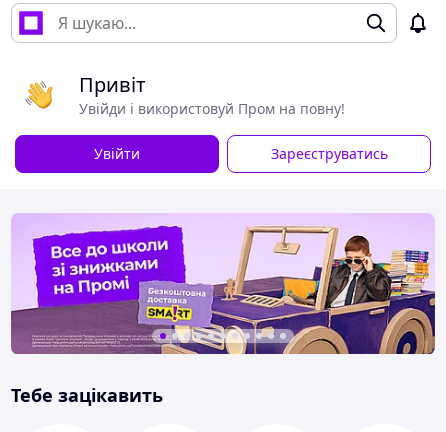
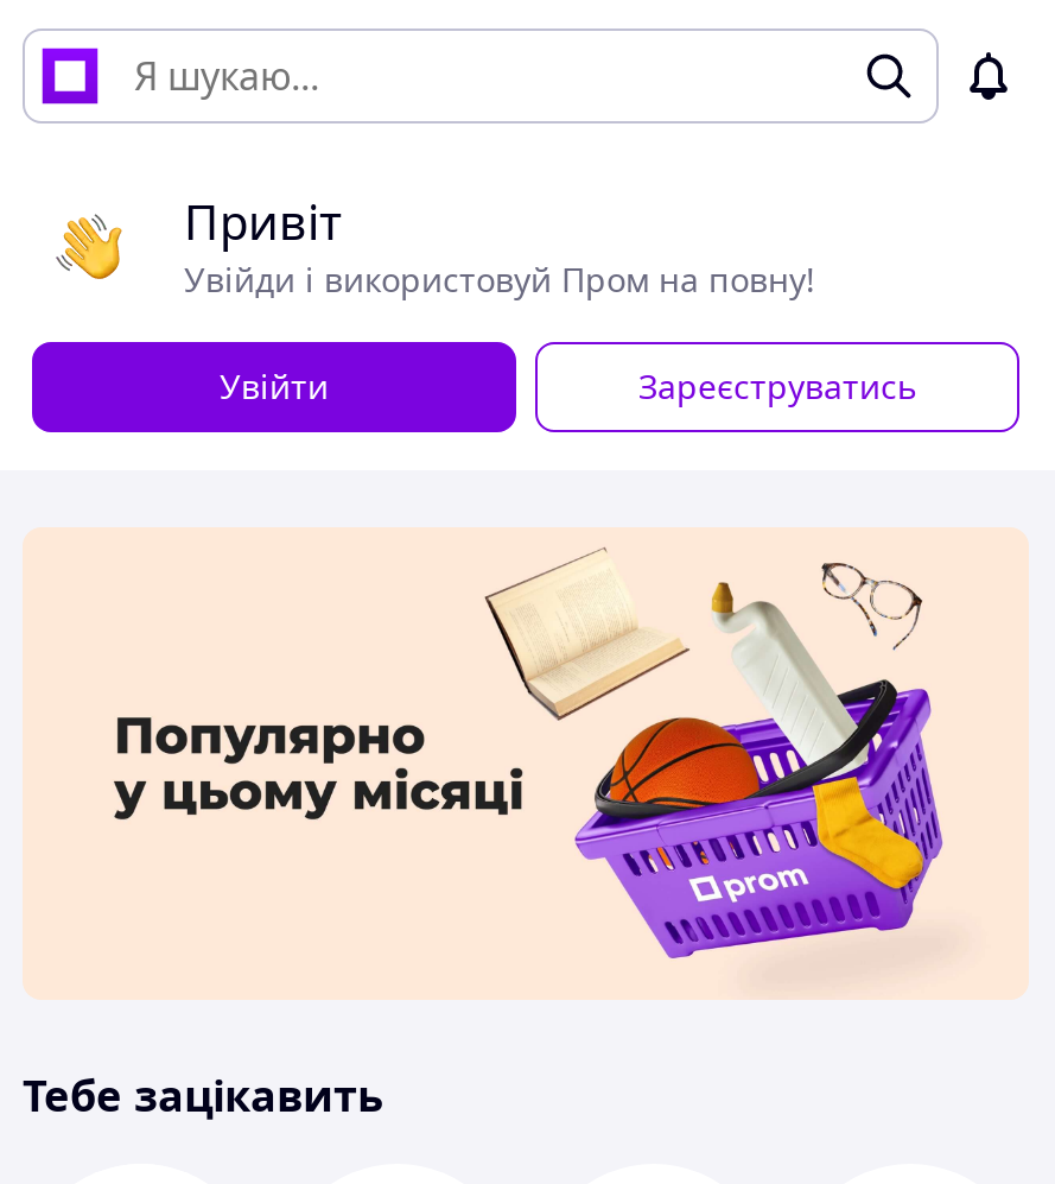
- [image]
+ [image]
